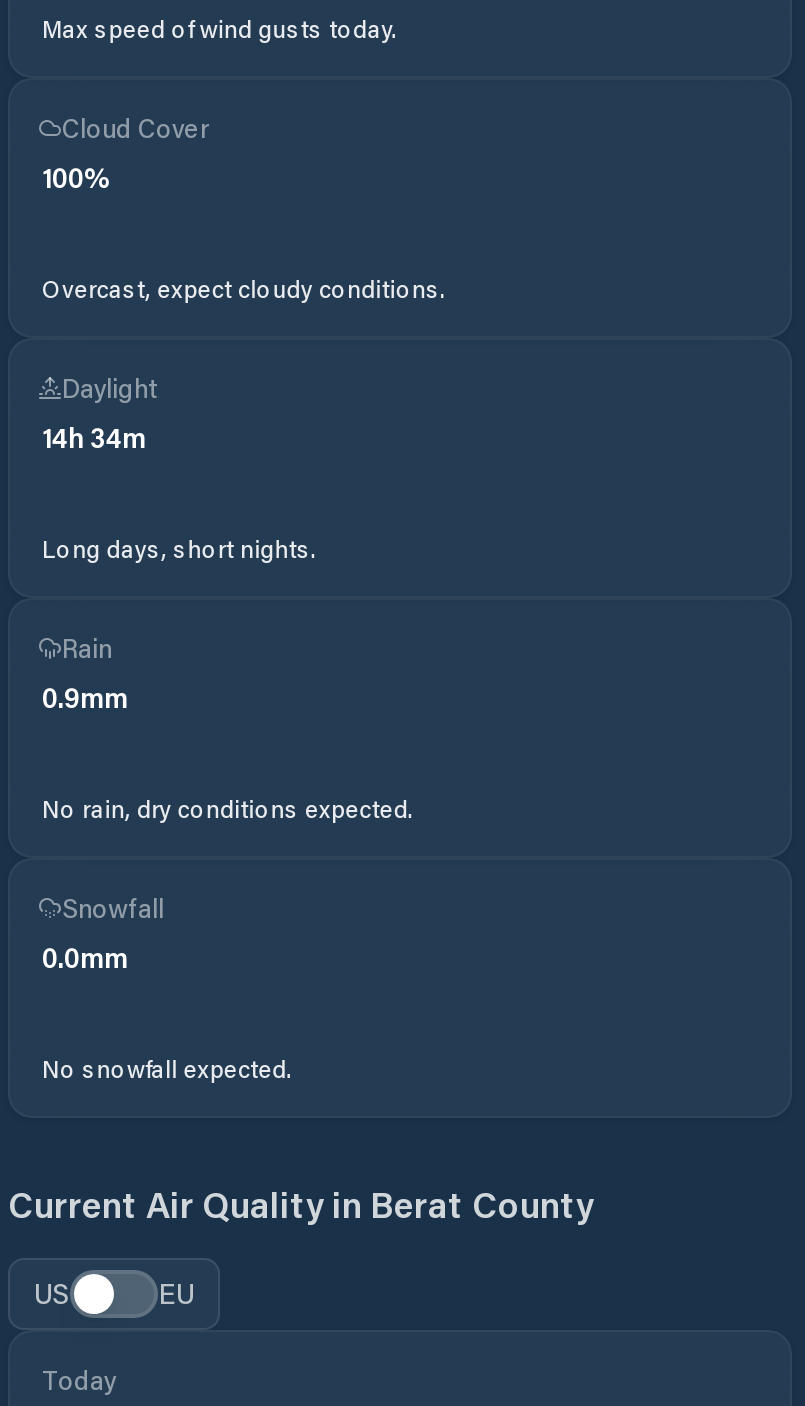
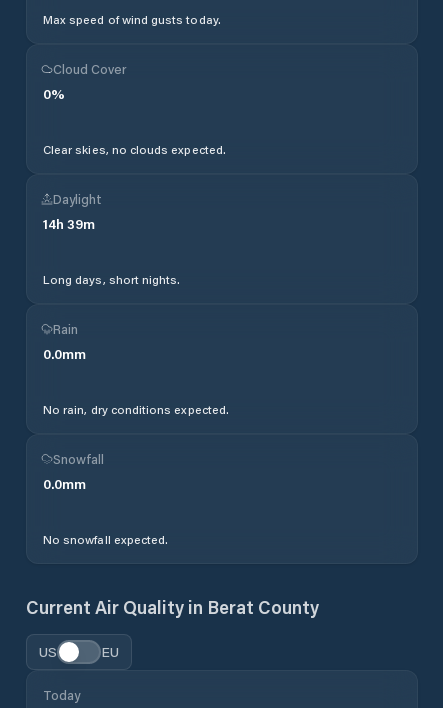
- 100%
+ 0%

- Overcast, expect cloudy conditions.
+ Clear skies, no clouds expected.

- 14h 34m
+ 14h 39m

- 0.9mm
+ 0.0mm
